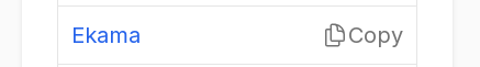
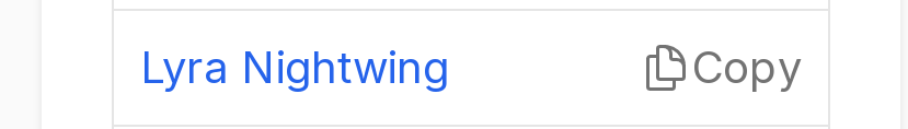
- Ekama
+ Lyra Nightwing
